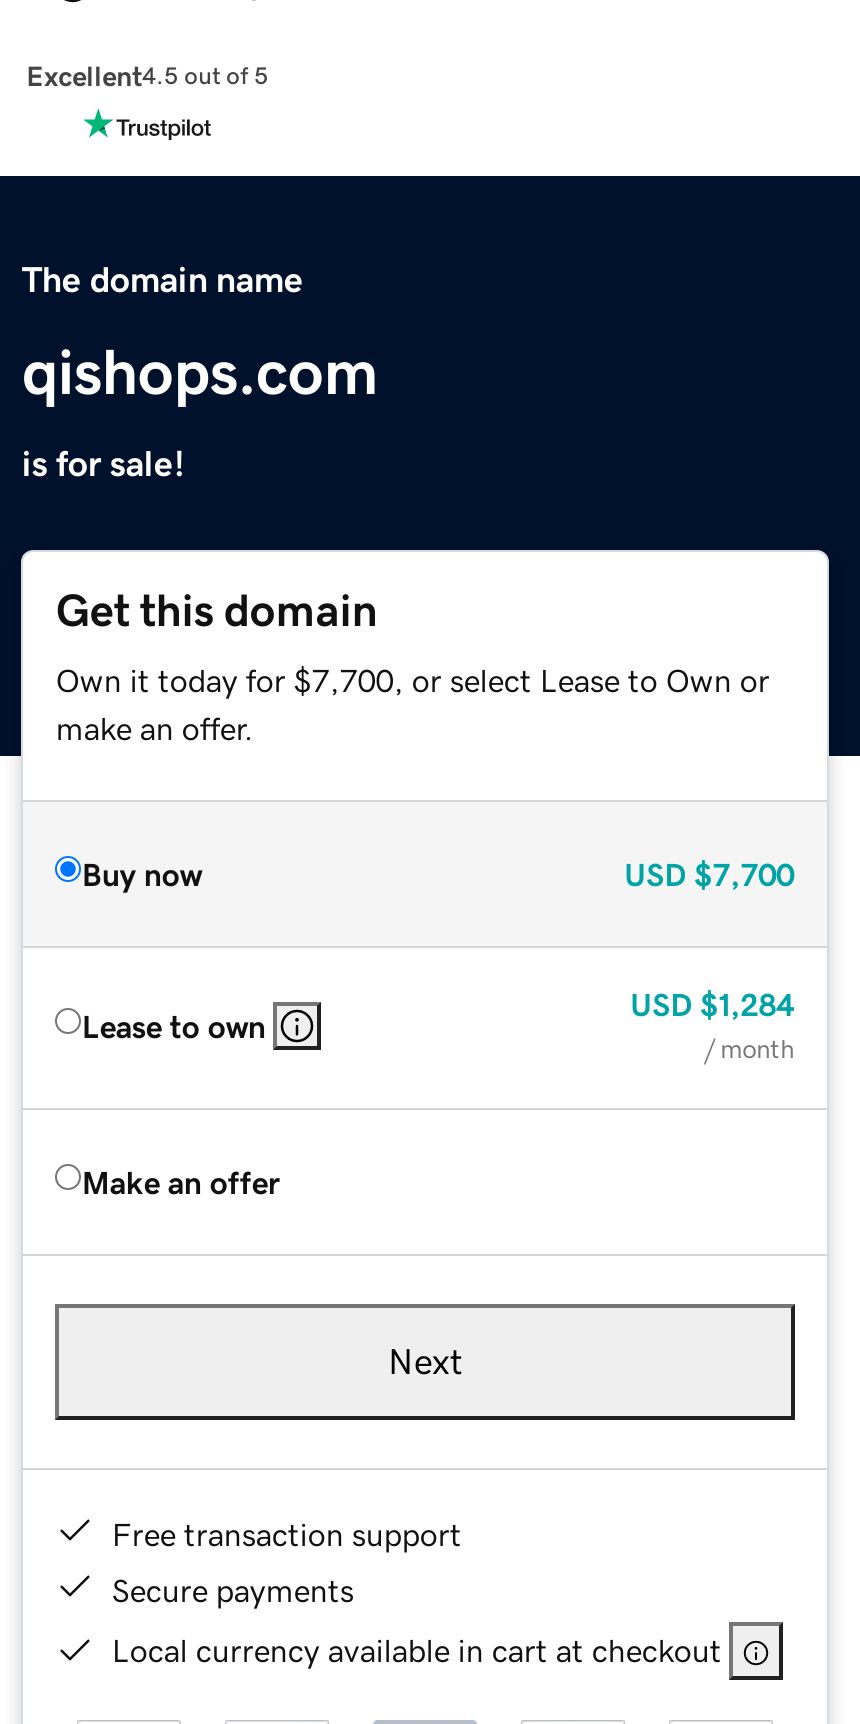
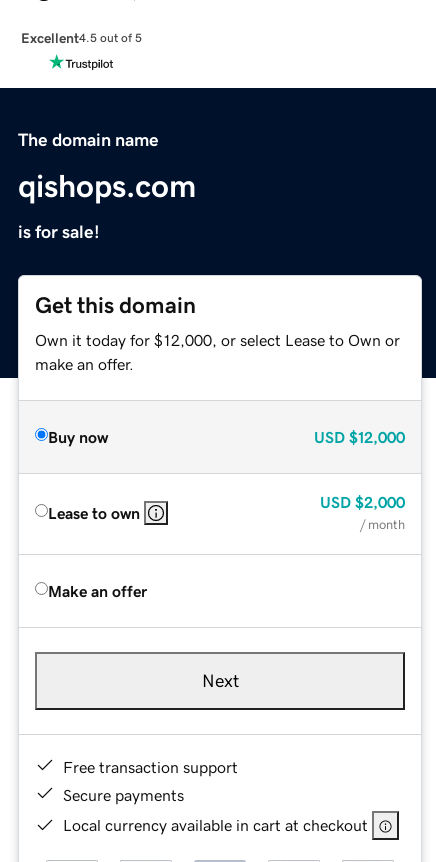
- Own it today for $7,700, or select Lease to Own or
+ Own it today for $12,000, or select Lease to Own or

- USD $7,700
+ USD $12,000

- USD $1,284
+ USD $2,000
